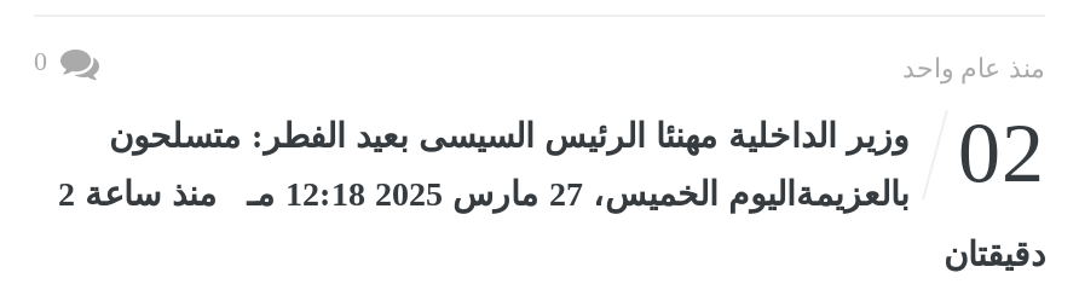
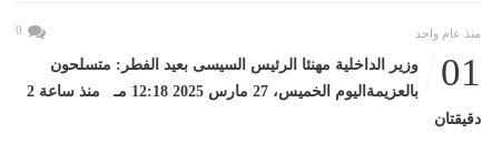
- 02 وزير الداخلية مهنئا الرئيس السيسى بعيد الفطر: متسلحون
+ 01 وزير الداخلية مهنئا الرئيس السيسى بعيد الفطر: متسلحون
